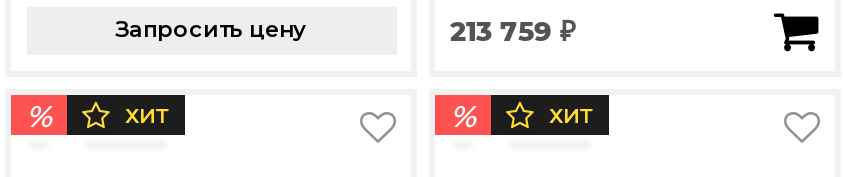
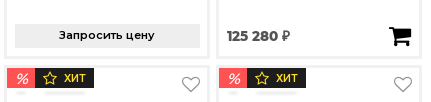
- 213 759 ₽
+ 125 280 ₽
